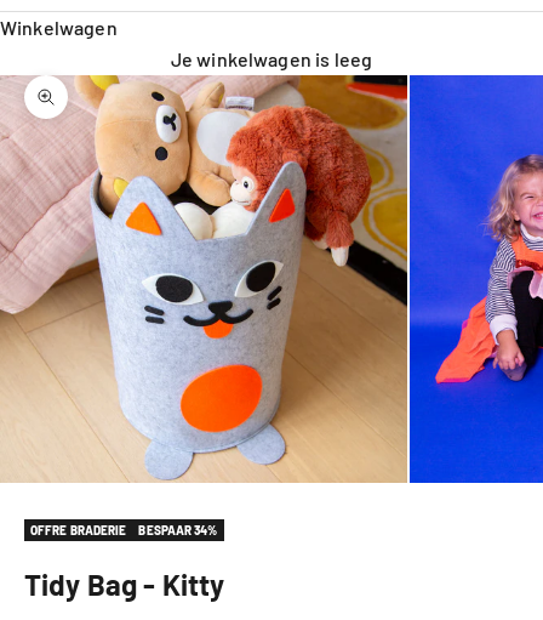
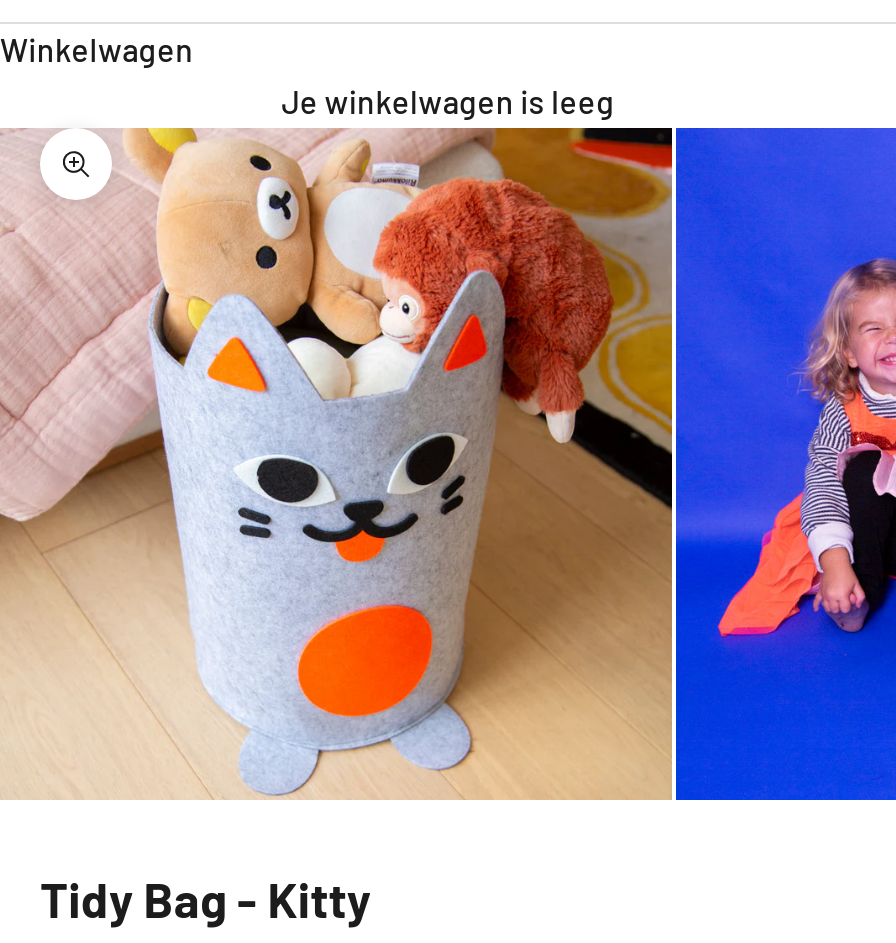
- OFFRE BRADERIE
- BESPAAR 34%
